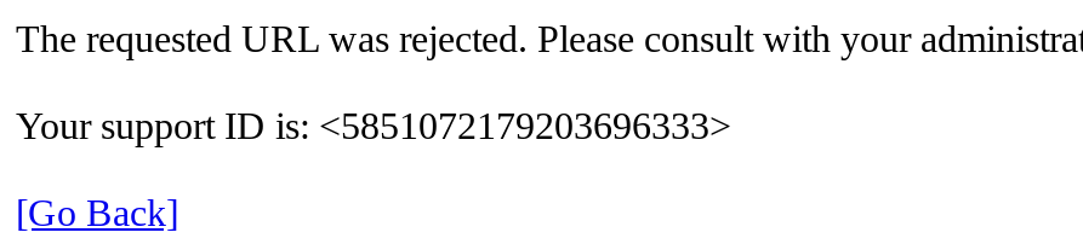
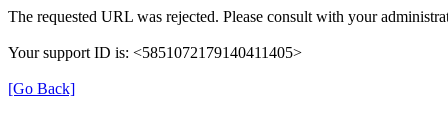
- Your support ID is: <5851072179203696333>
+ Your support ID is: <5851072179140411405>
